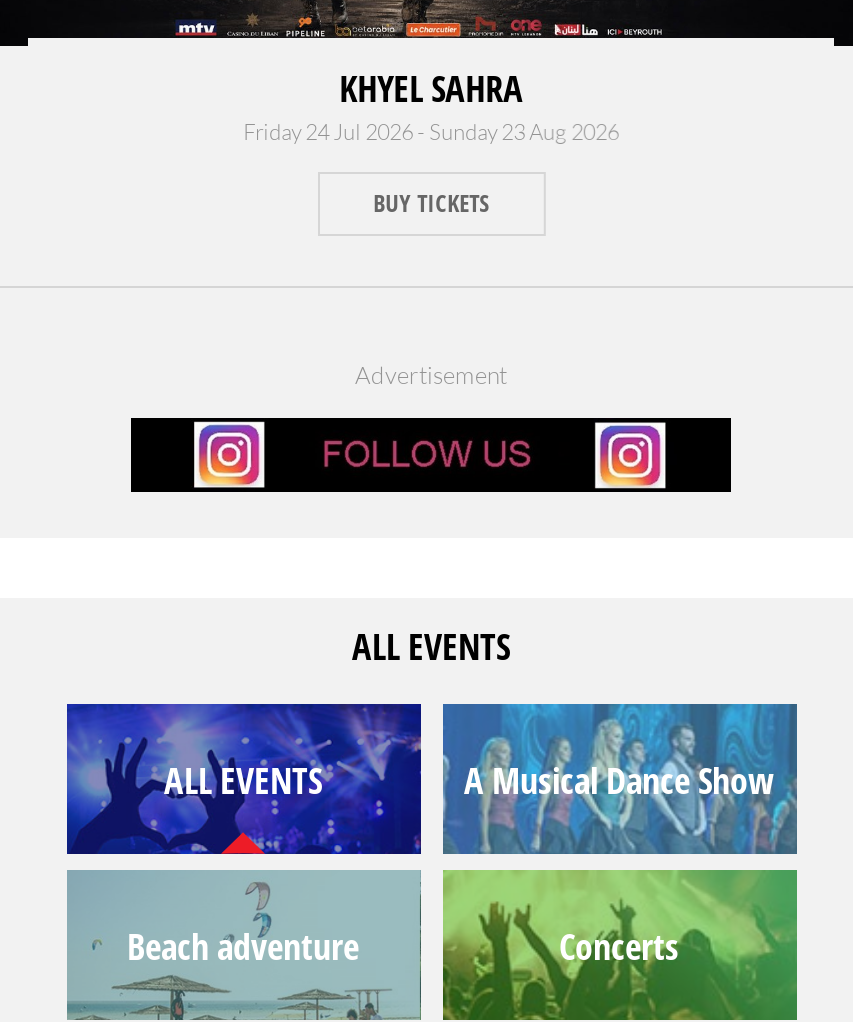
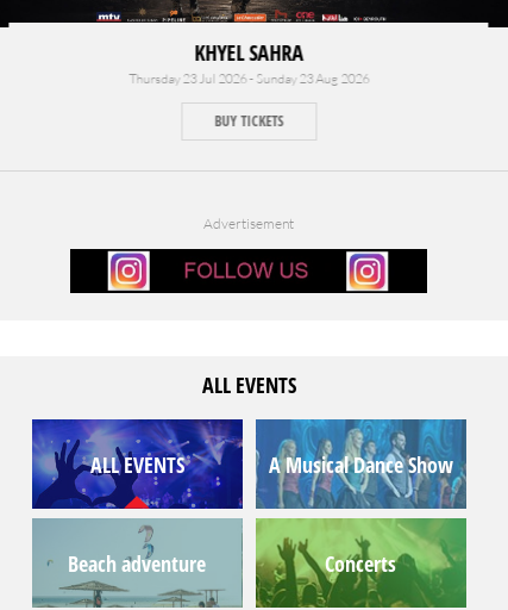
- Friday 24 Jul 2026 - Sunday 23 Aug 2026
+ Thursday 23 Jul 2026 - Sunday 23 Aug 2026
